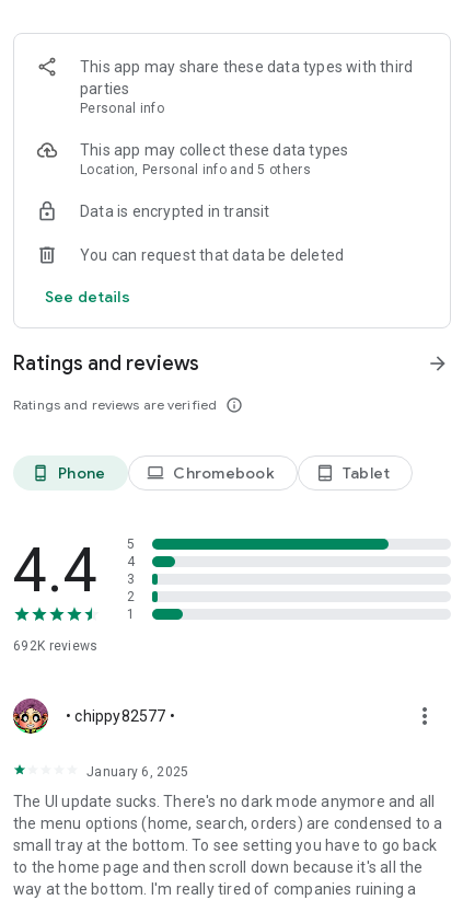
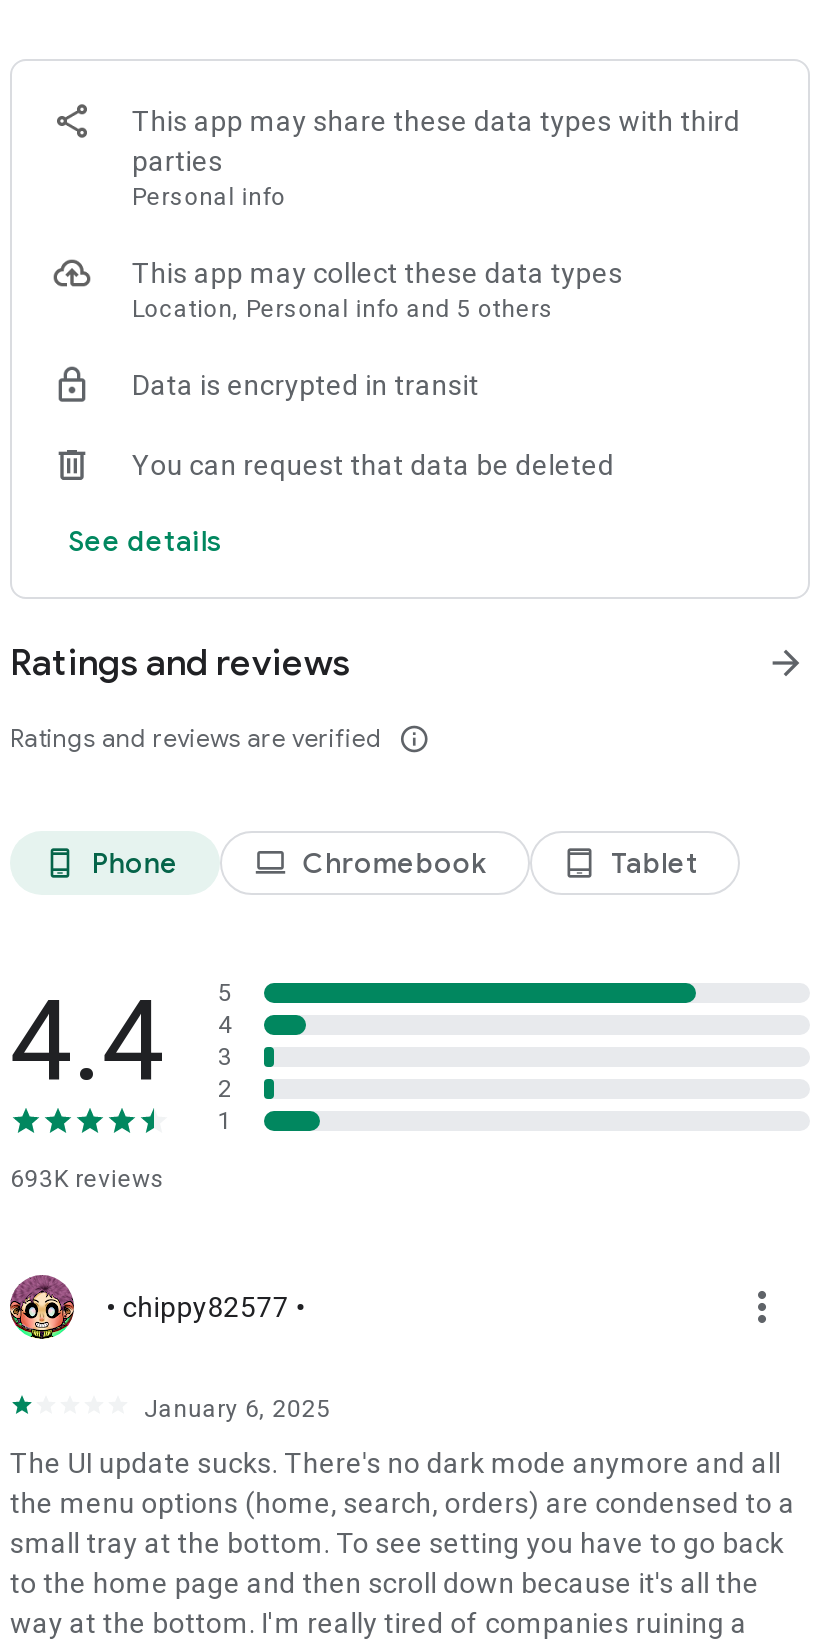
- 692K reviews
+ 693K reviews
